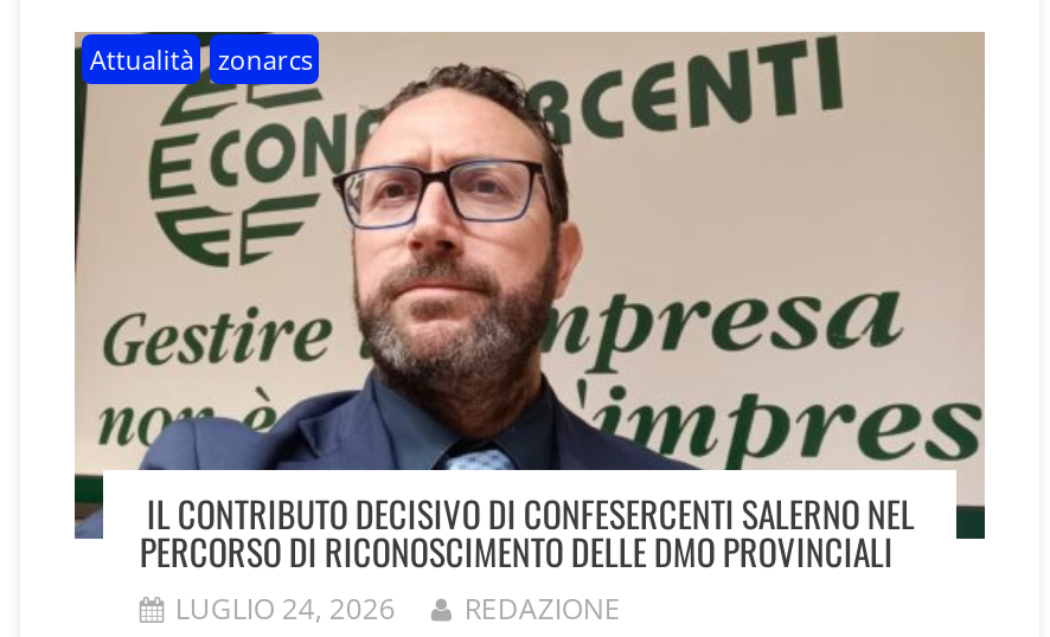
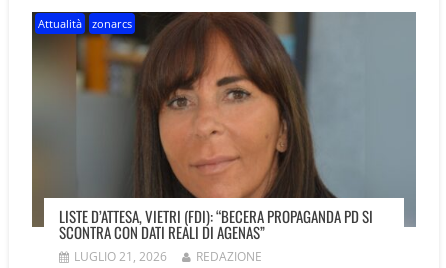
- [image]
- IL CONTRIBUTO DECISIVO DI CONFESERCENTI SALERNO NEL
- PERCORSO DI RICONOSCIMENTO DELLE DMO PROVINCIALI
- LUGLIO 24, 2026
+ [image]
+ LISTE D’ATTESA, VIETRI (FDI): “BECERA PROPAGANDA PD SI
+ SCONTRA CON DATI REALI DI AGENAS”
+ LUGLIO 21, 2026
